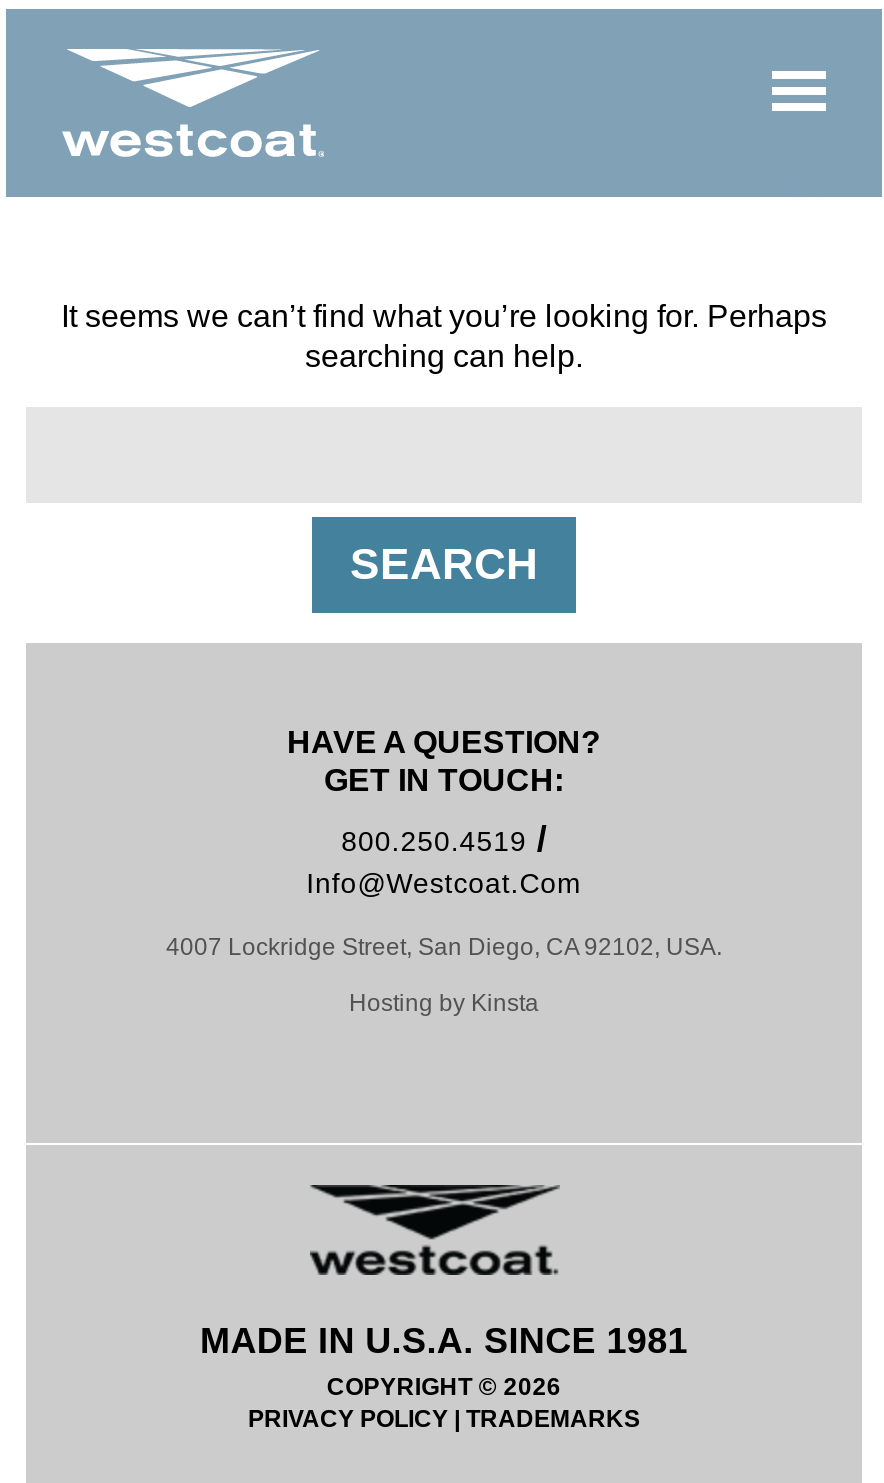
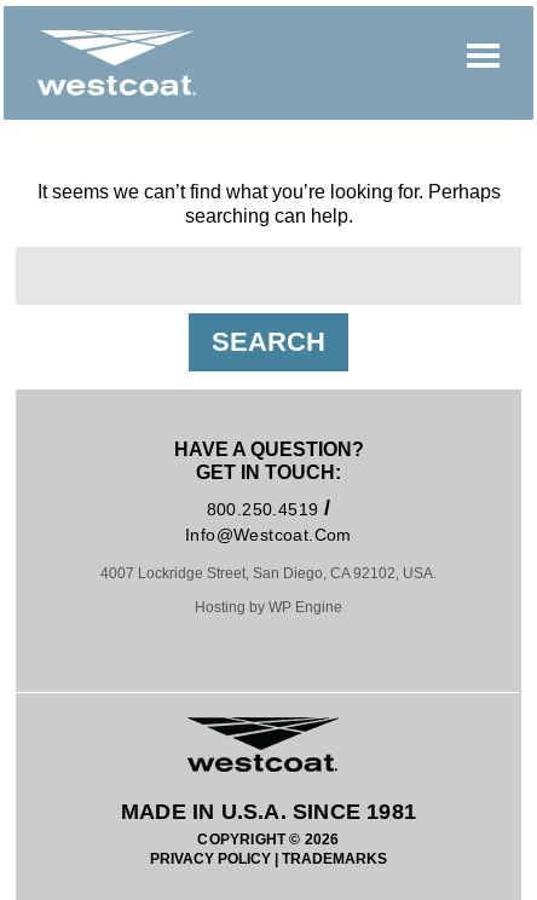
- Hosting by Kinsta
+ Hosting by WP Engine
